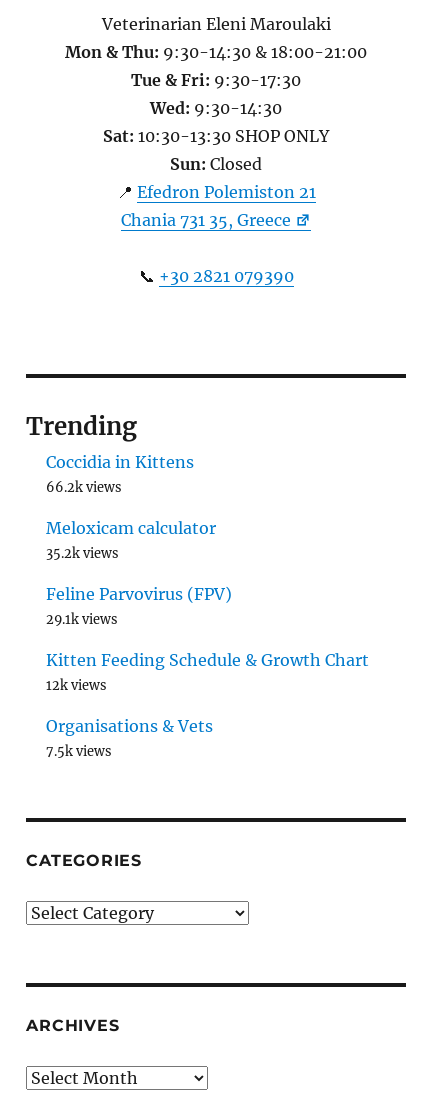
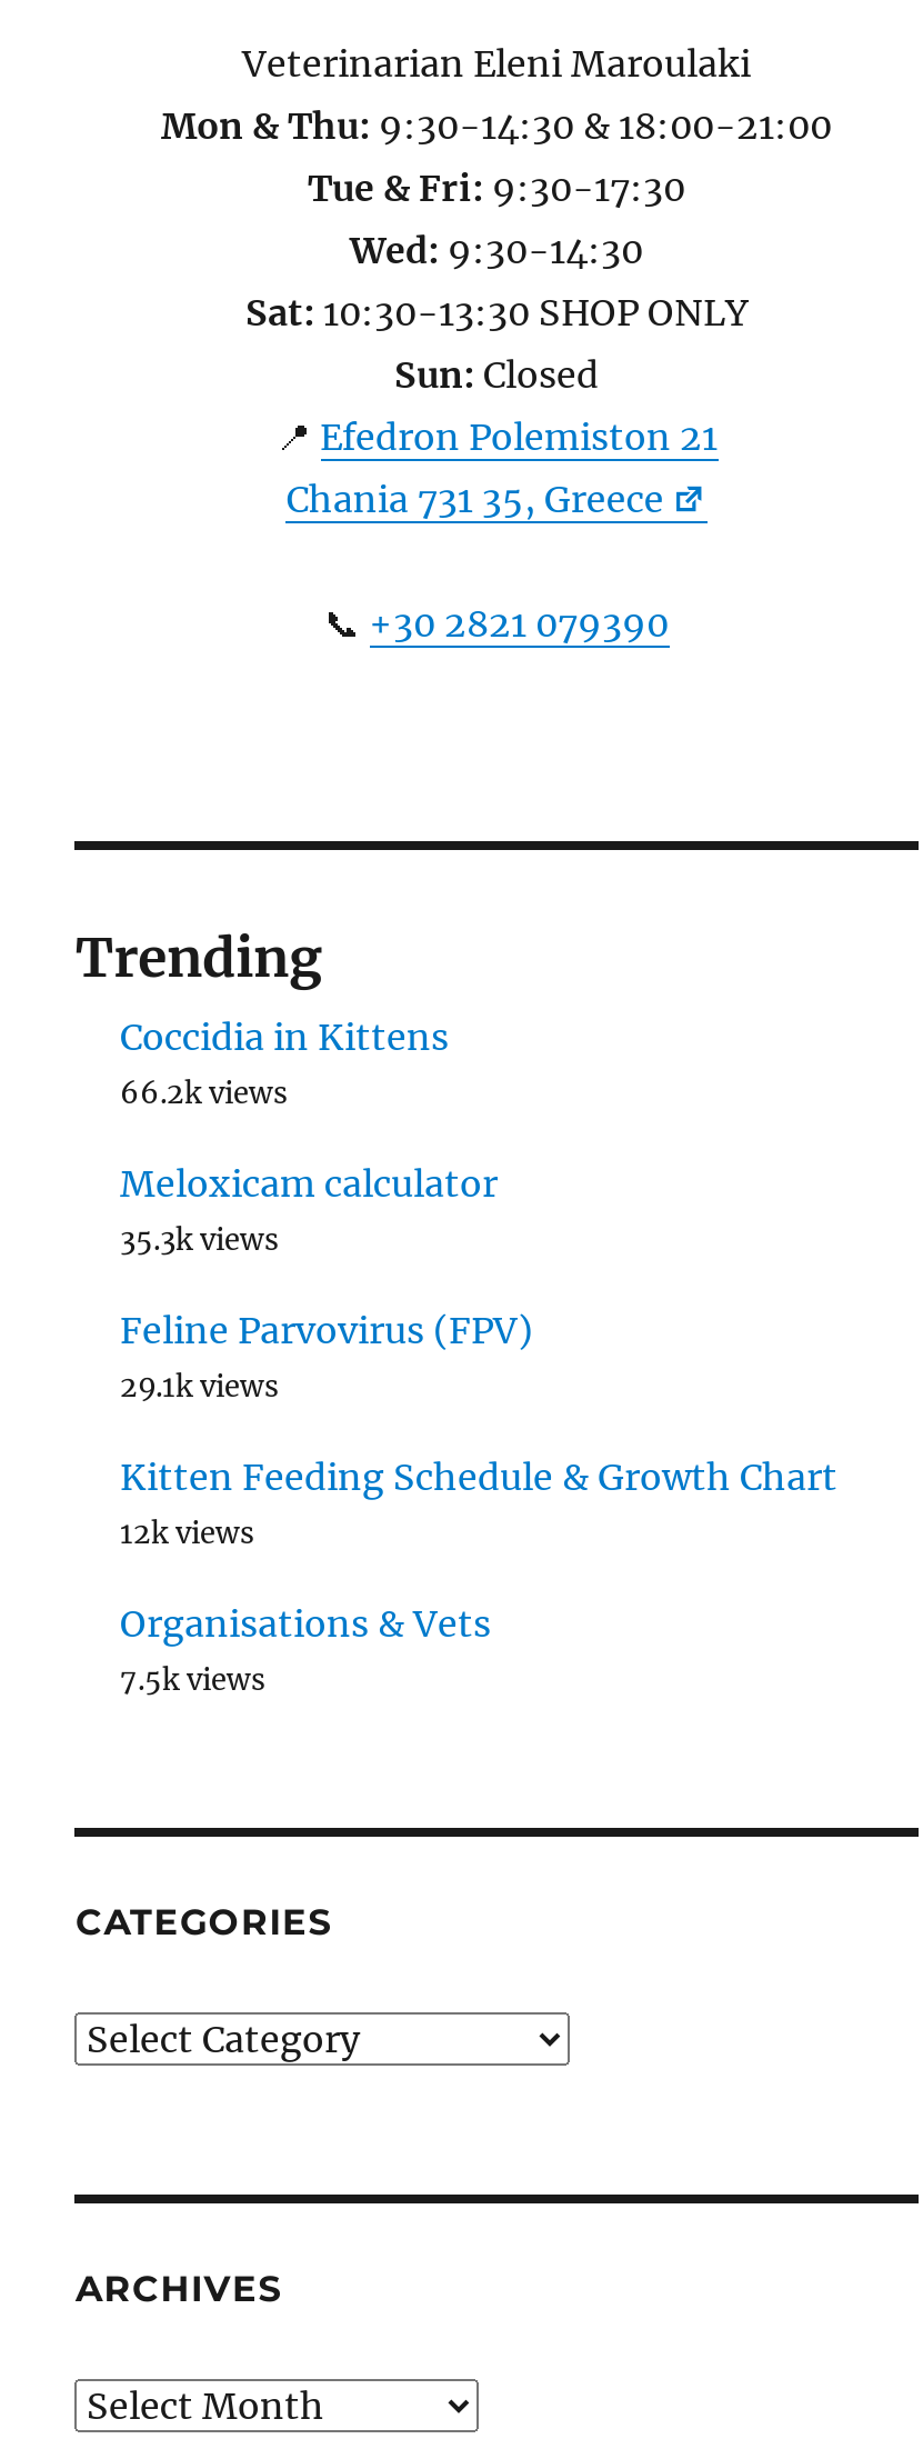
- 35.2k views
+ 35.3k views
